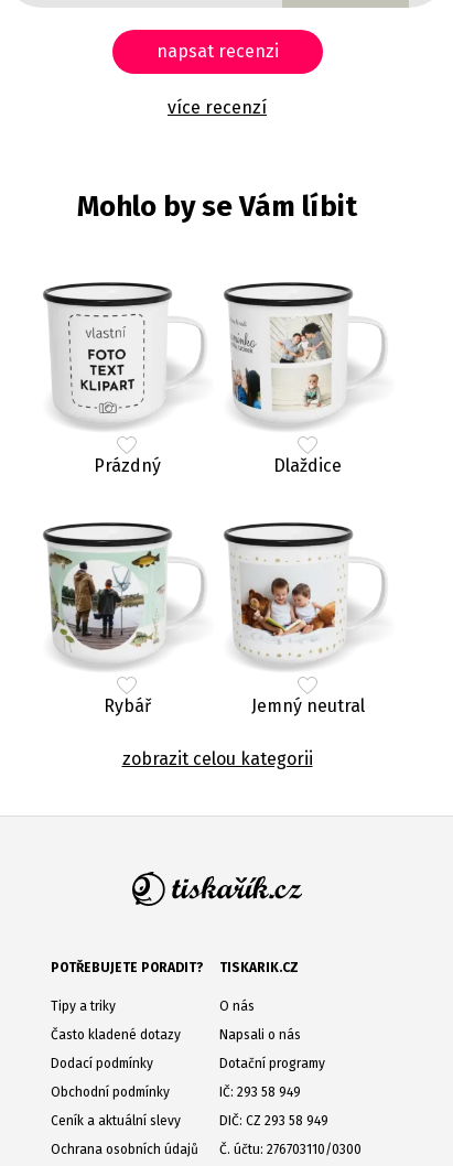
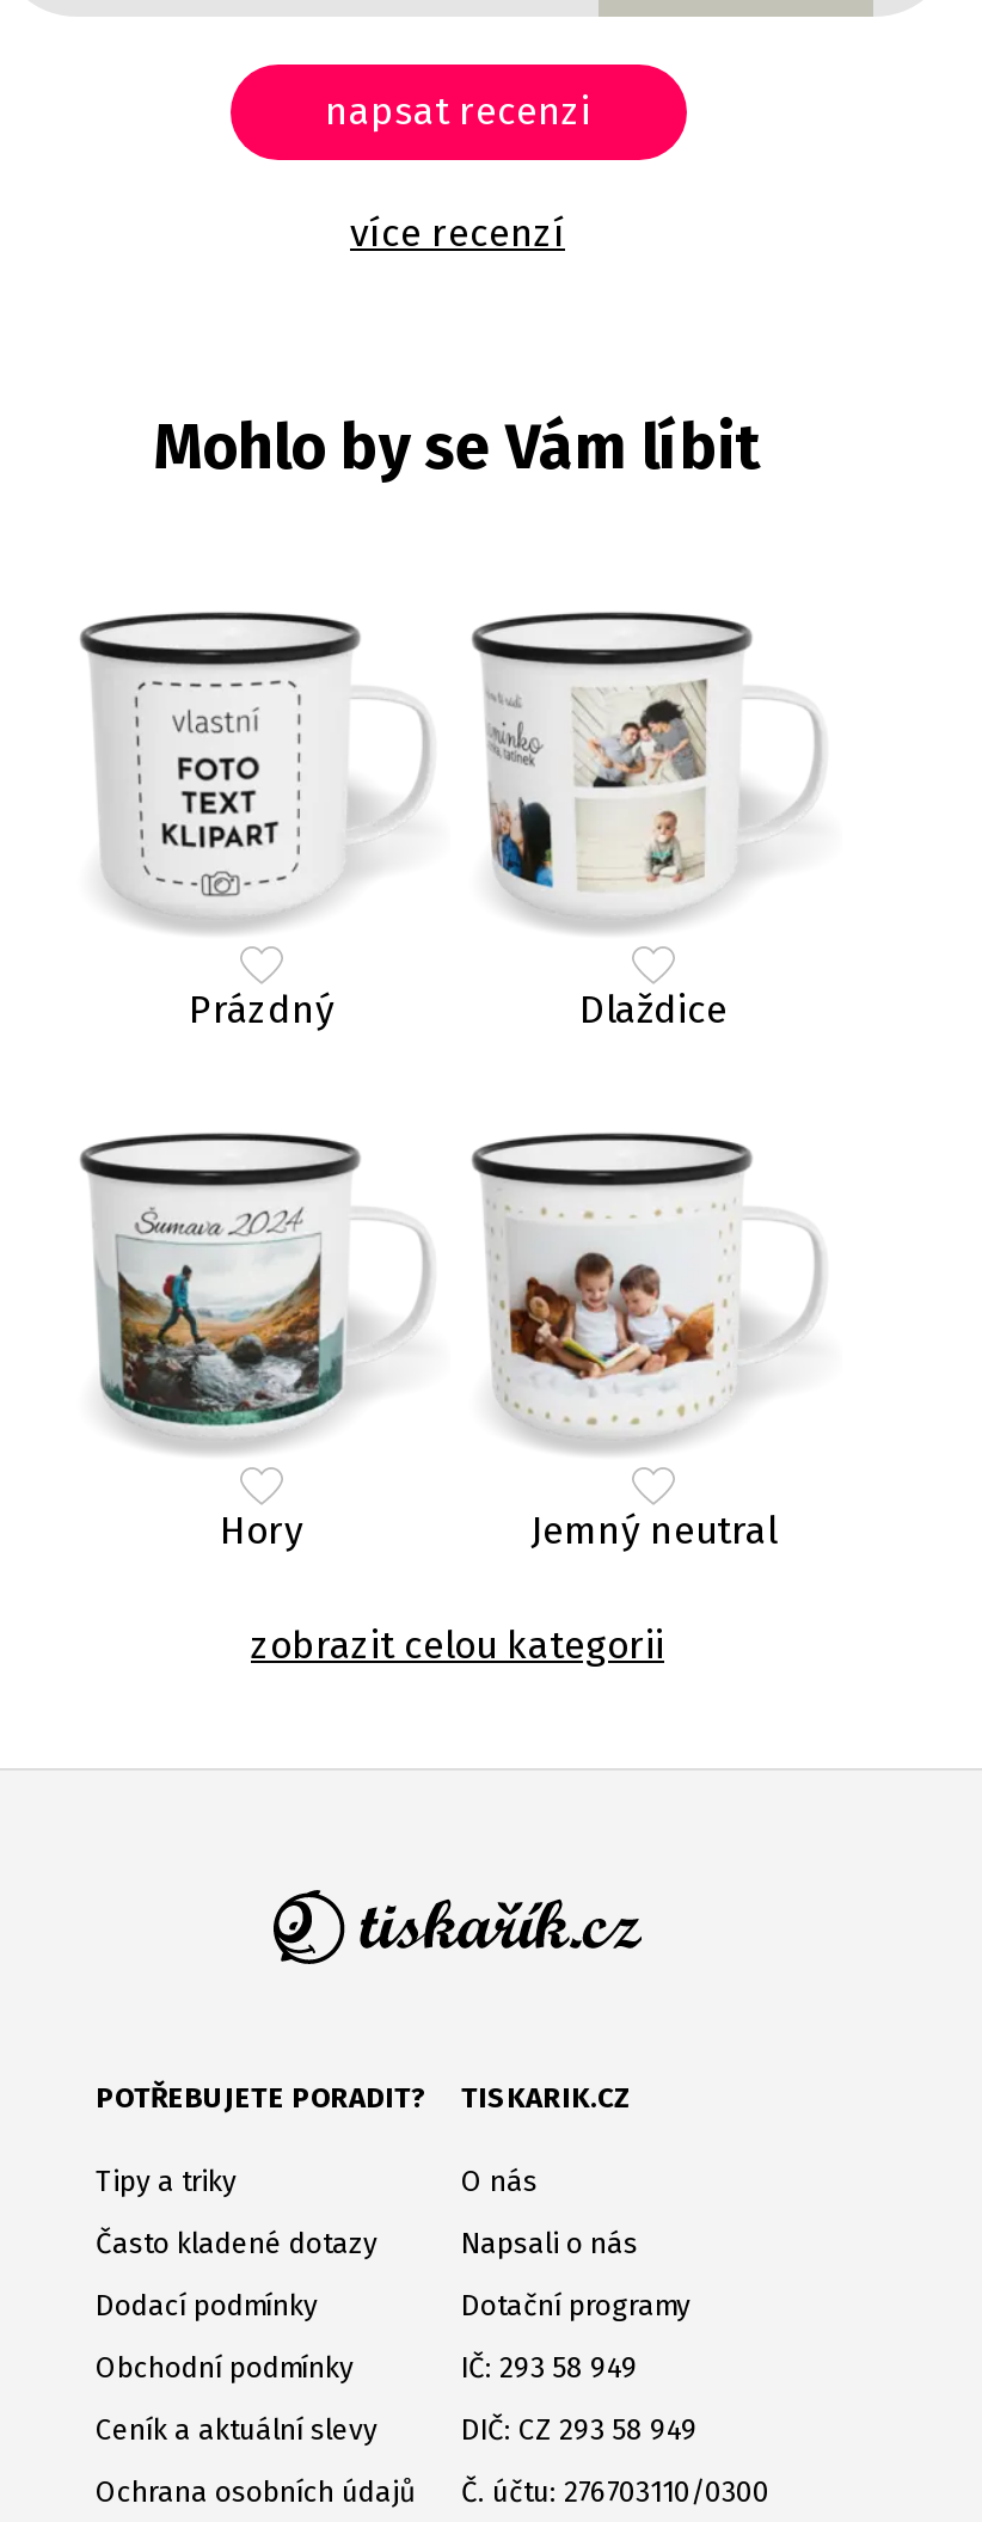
- [image]
- Rybář
+ [image]
+ Hory
